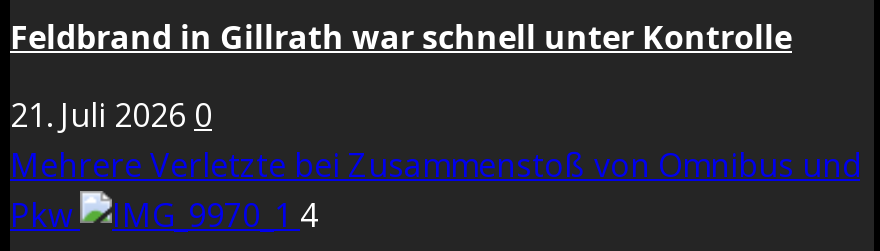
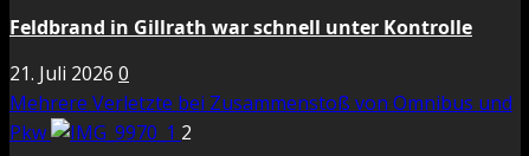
- 4
+ 2
